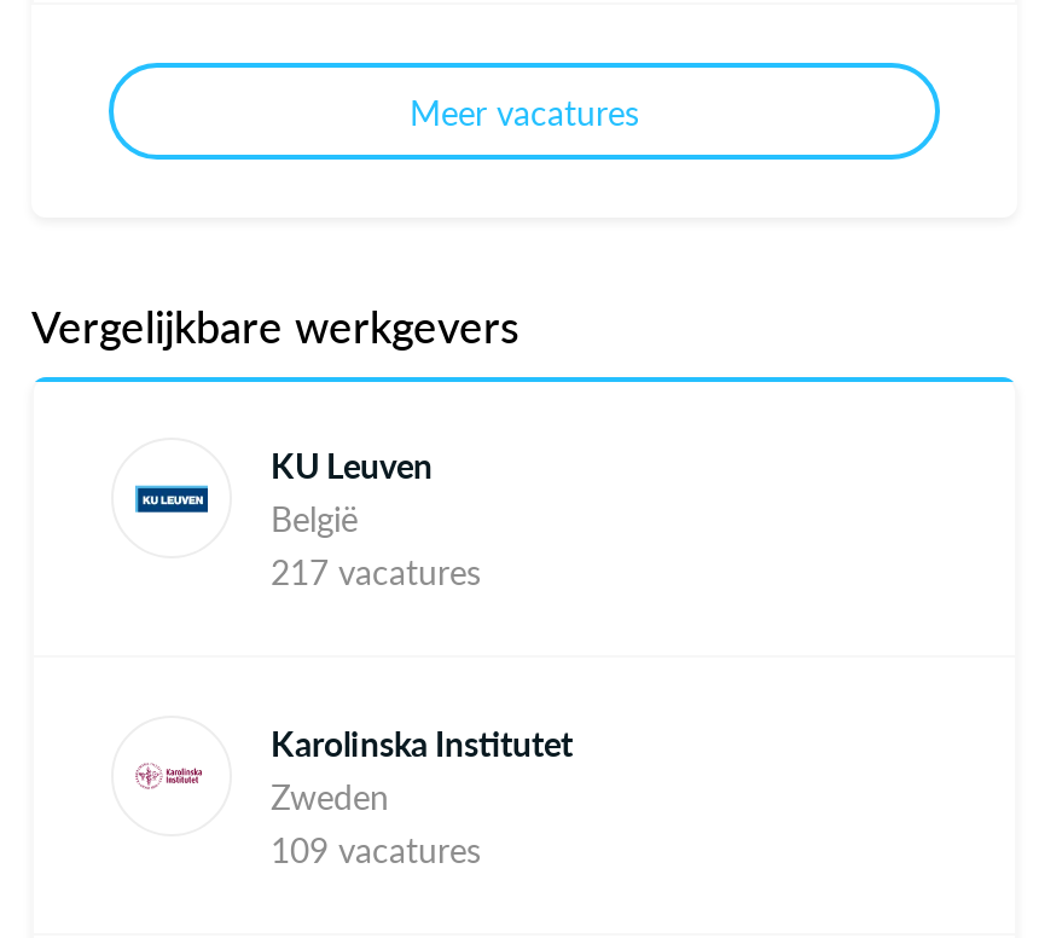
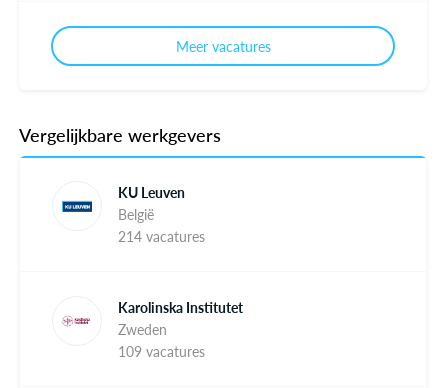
- 217 vacatures
+ 214 vacatures
